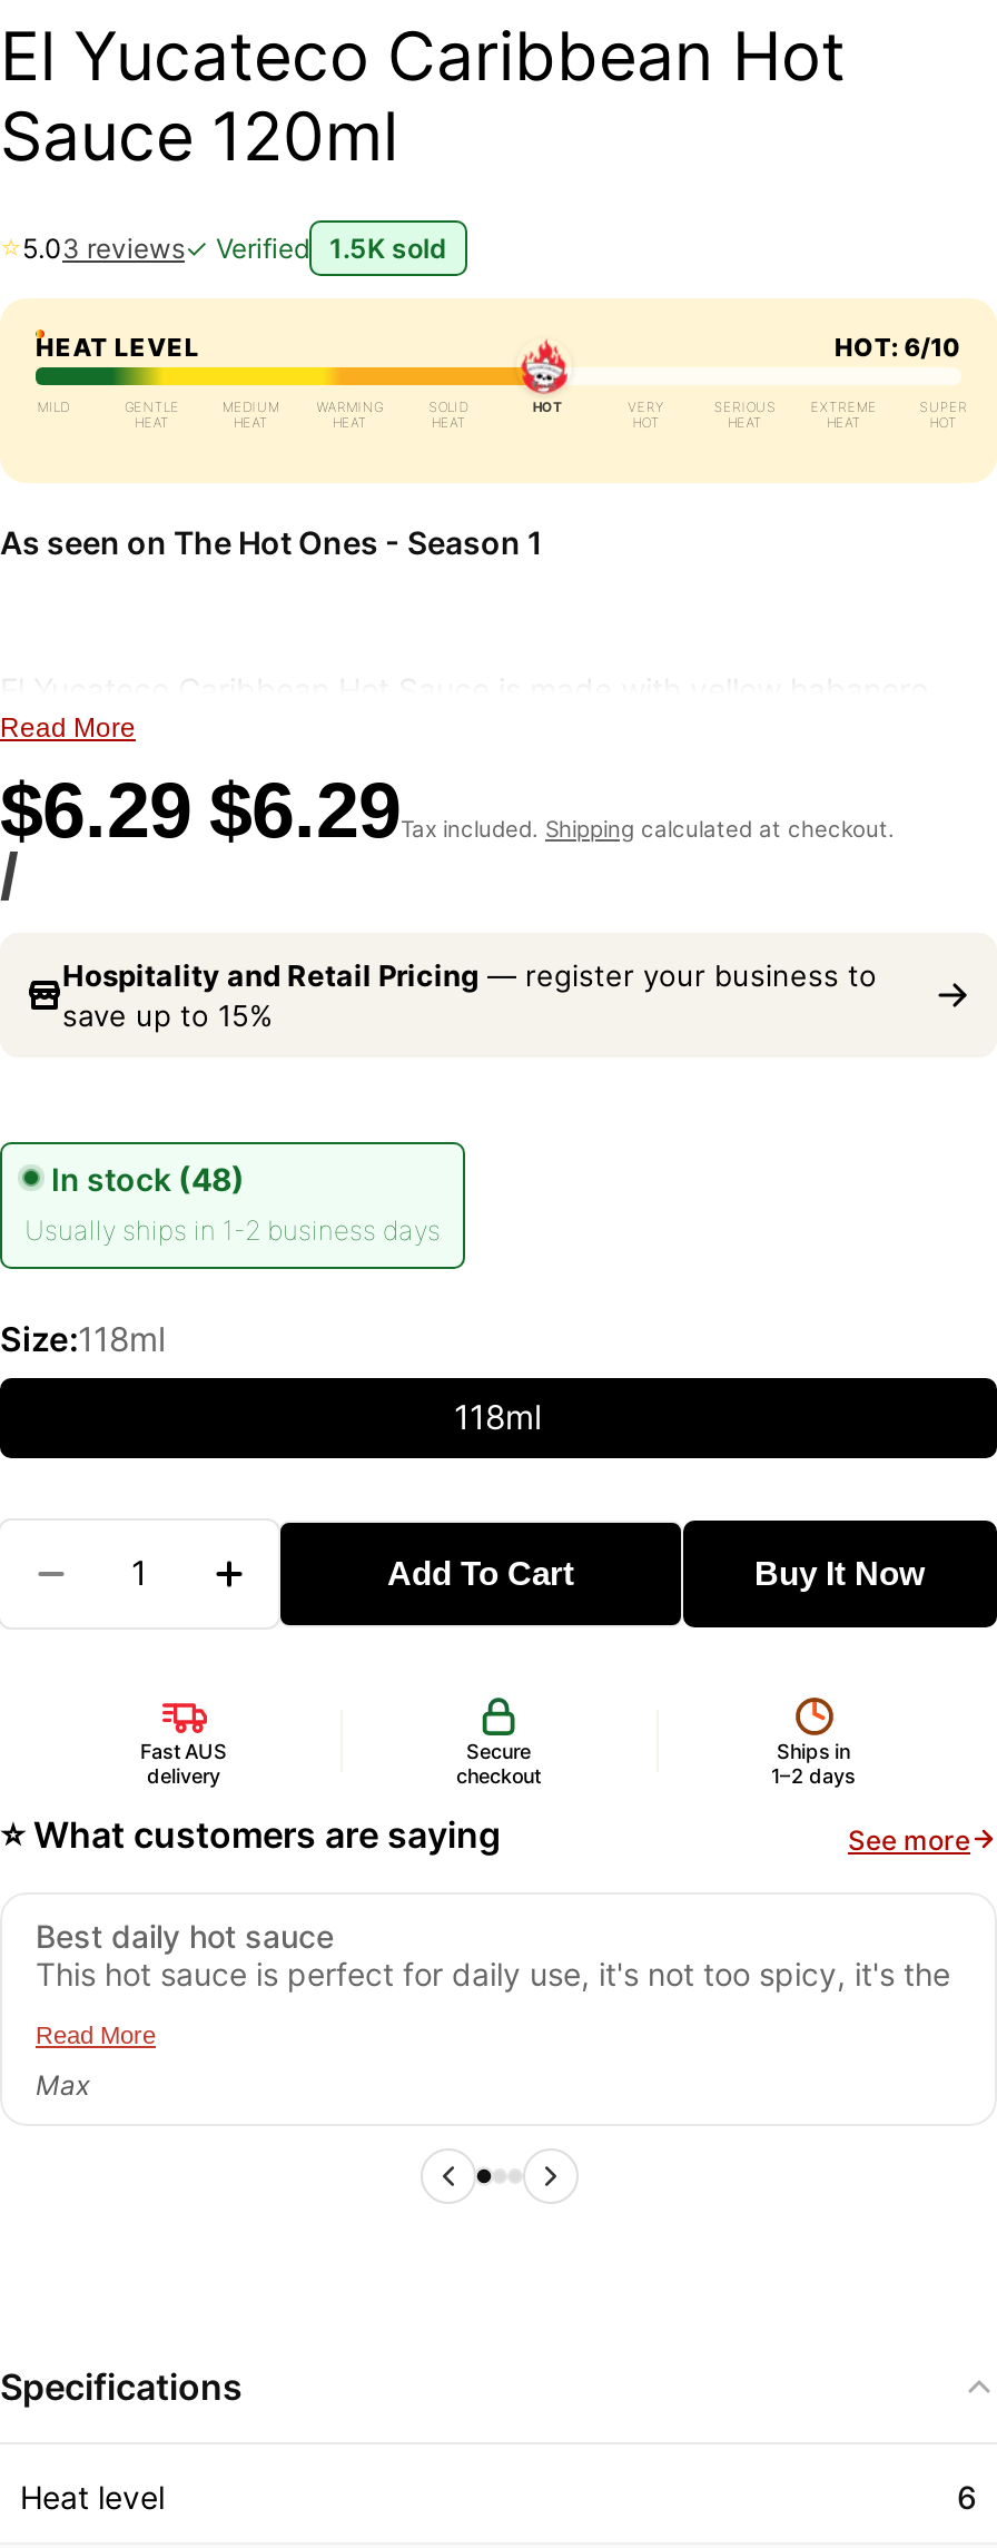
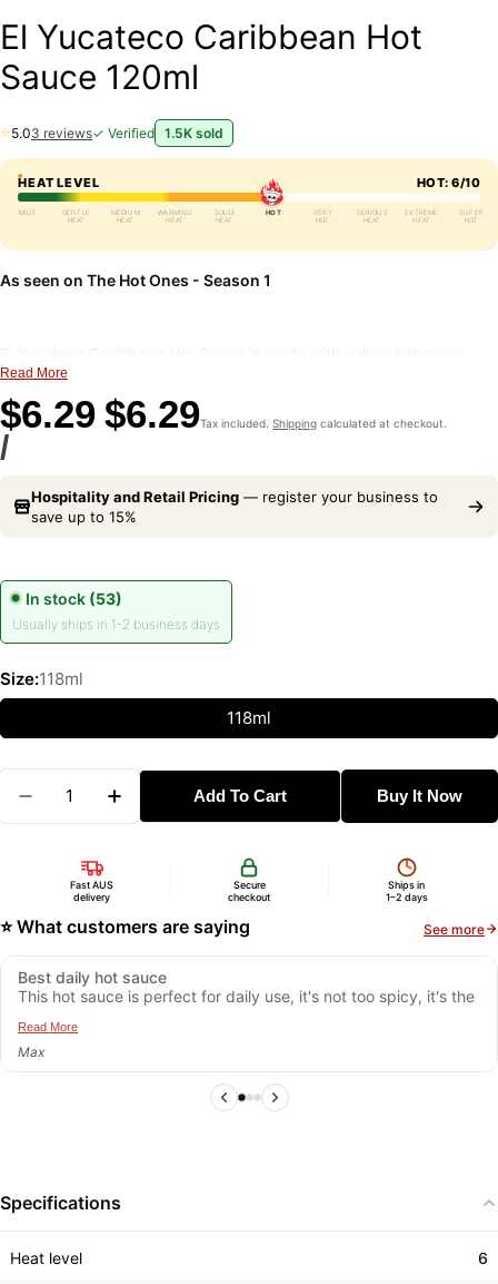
- In stock (48)
+ In stock (53)
